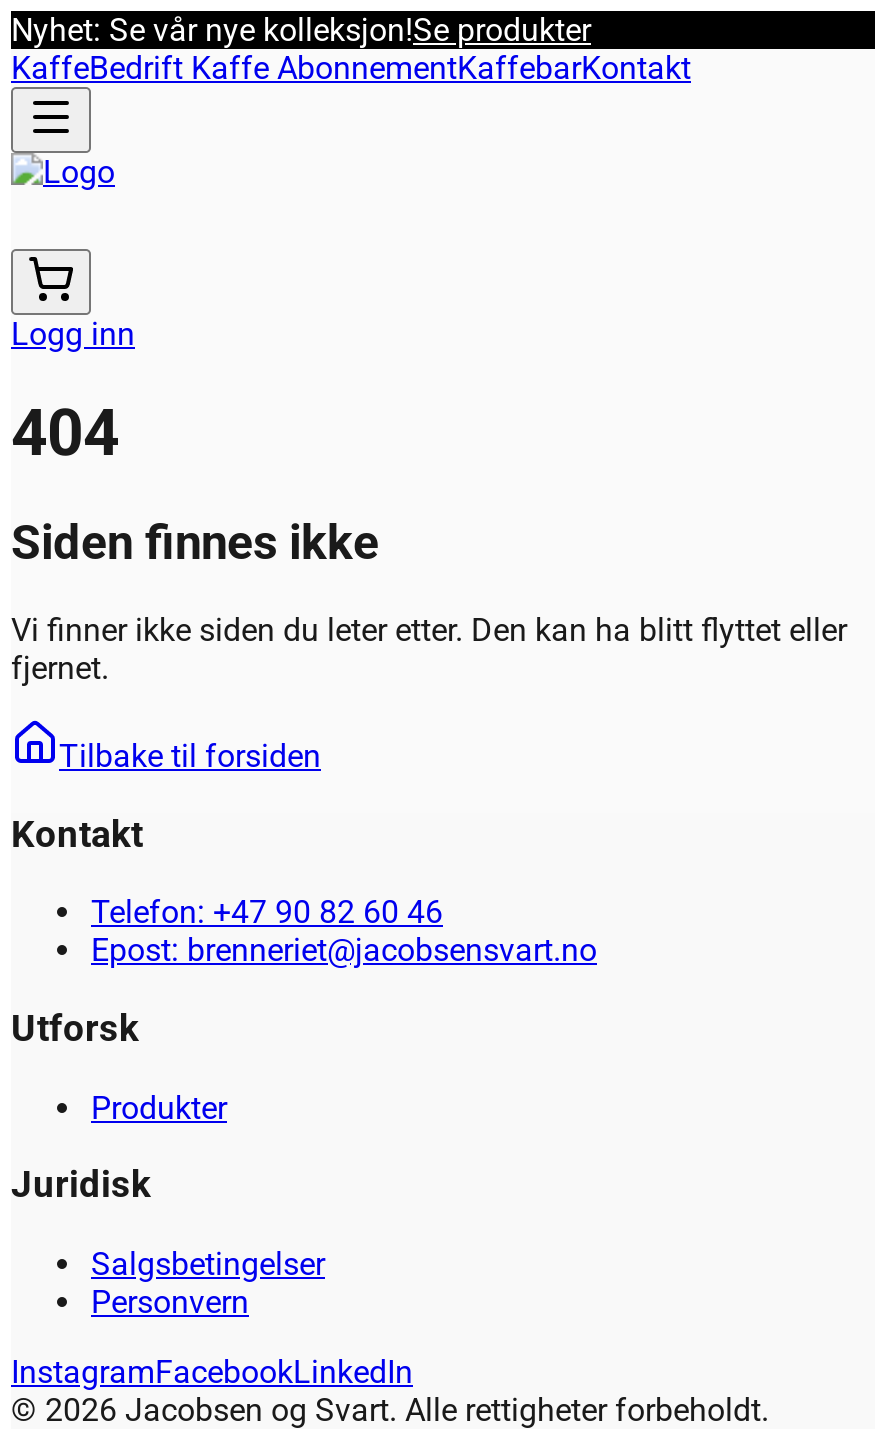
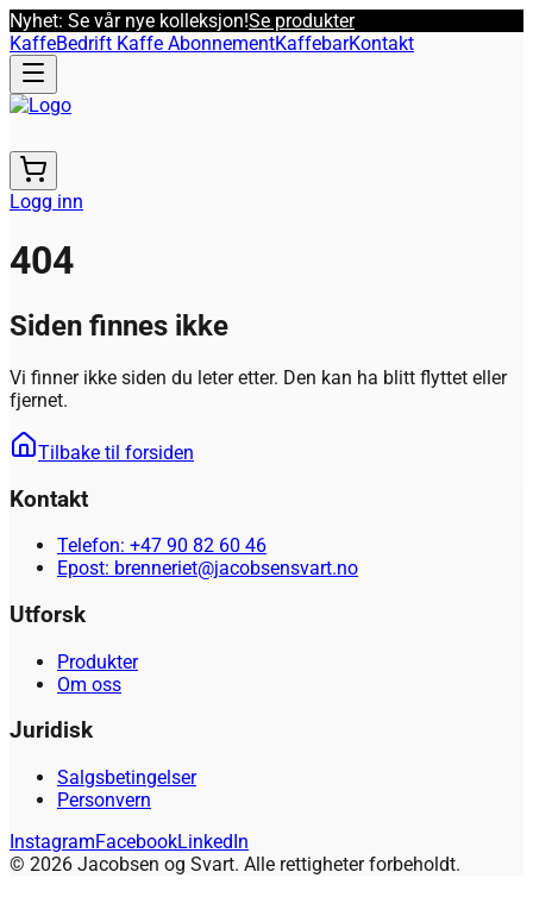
+ Om oss
